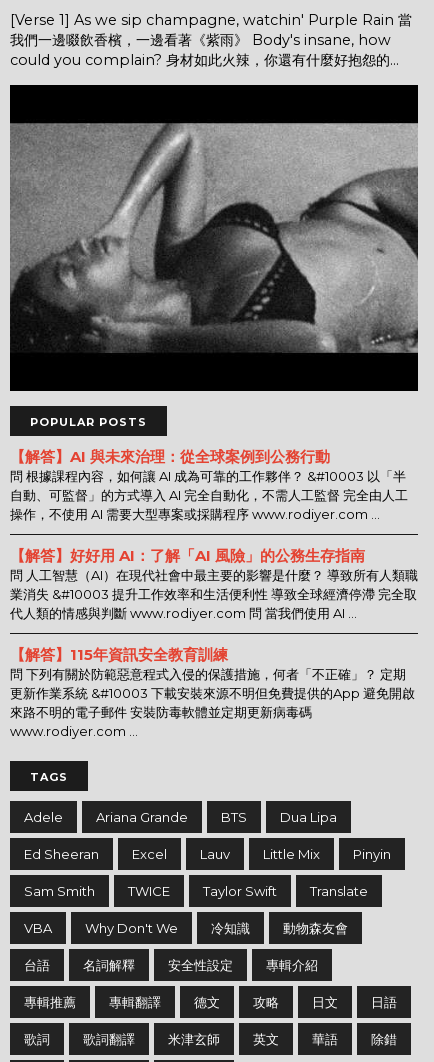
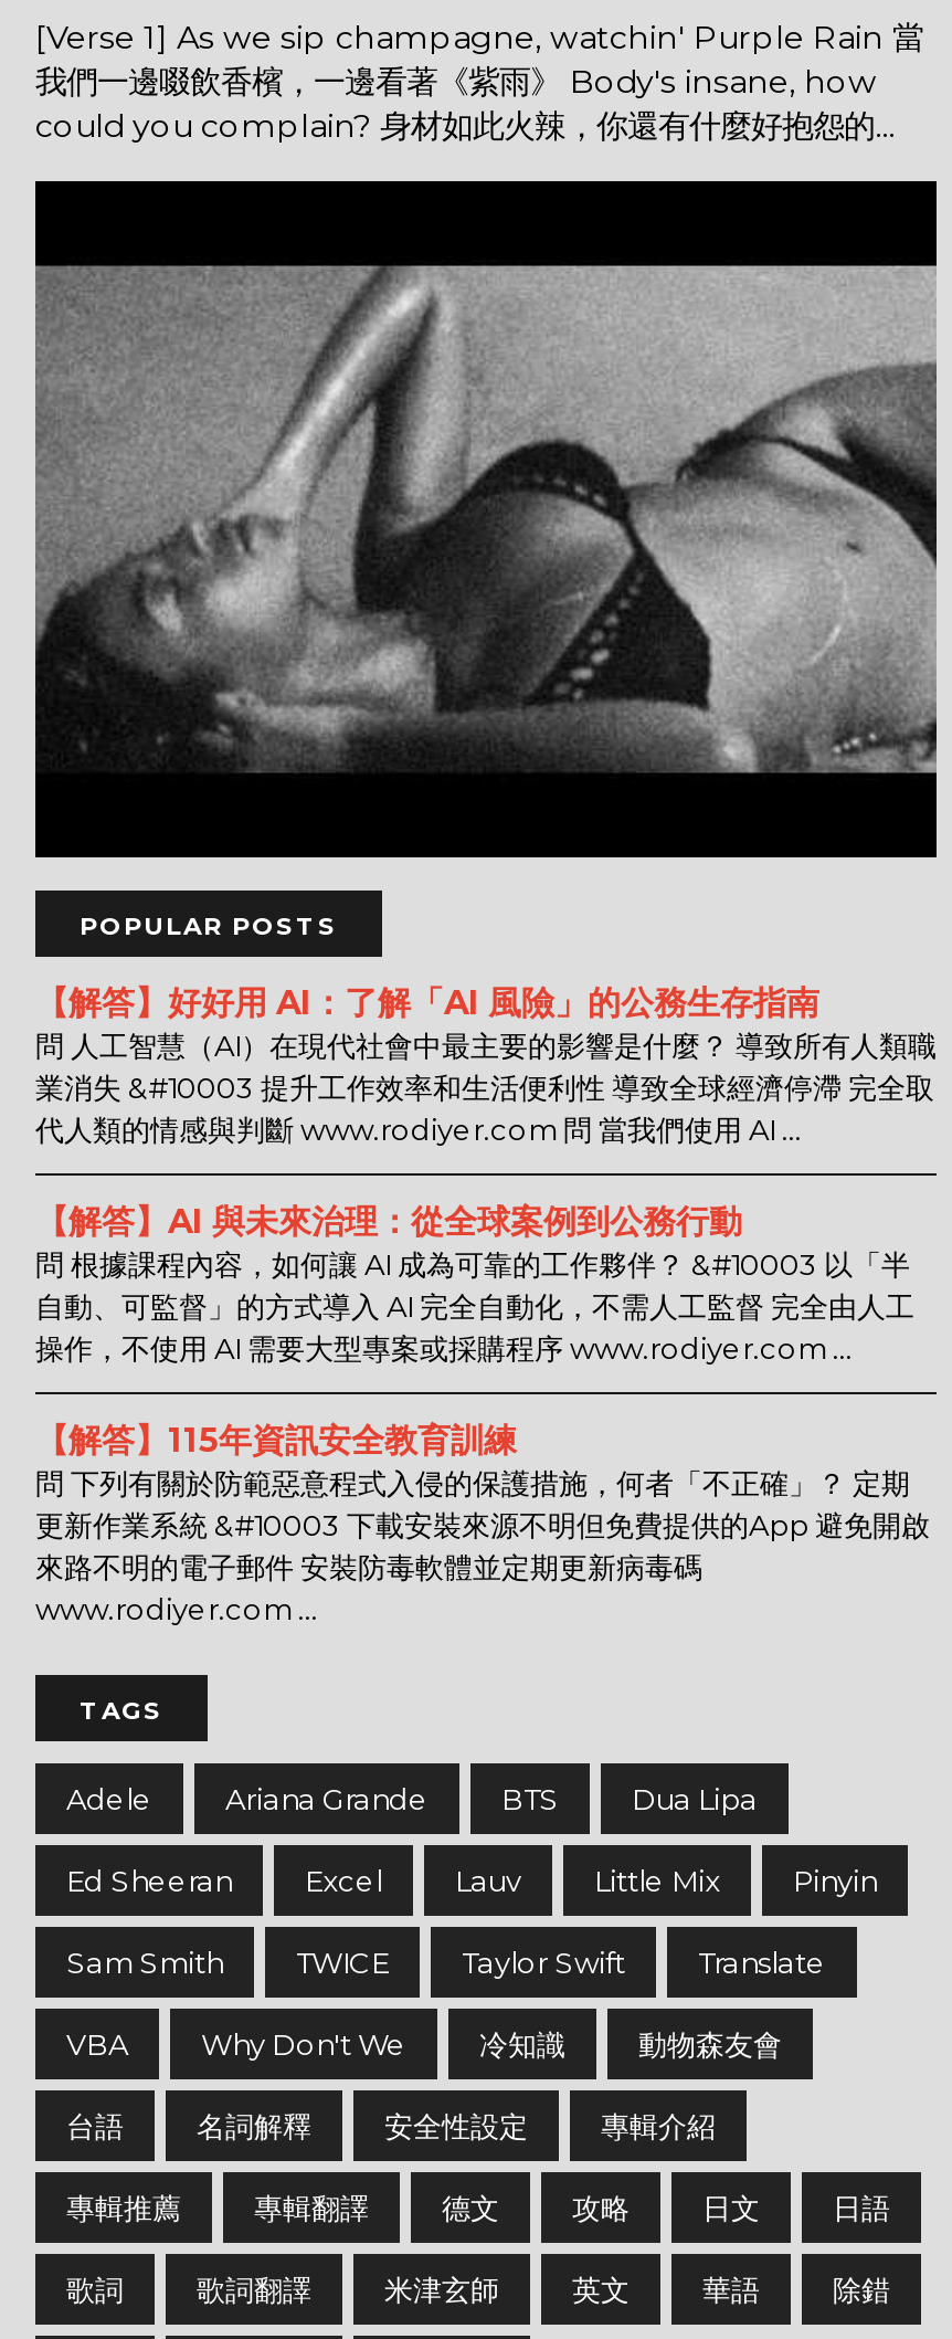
moved down: 【解答】AI 與未來治理：從全球案例到公務行動 | 問 根據課程內容，如何讓 AI 成為可靠的工作夥伴？ &#10003 以「半 | 自動、可監督」的方式導入 AI 完全自動化，不需人工監督 完全由人工 | 操作，不使用 AI 需要大型專案或採購程序 www.rodiyer.com ...

moved up: 【解答】好好用 AI：了解「AI 風險」的公務生存指南 | 問 人工智慧（AI）在現代社會中最主要的影響是什麼？ 導致所有人類職 | 業消失 &#10003 提升工作效率和生活便利性 導致全球經濟停滯 完全取 | 代人類的情感與判斷 www.rodiyer.com 問 當我們使用 AI ...
